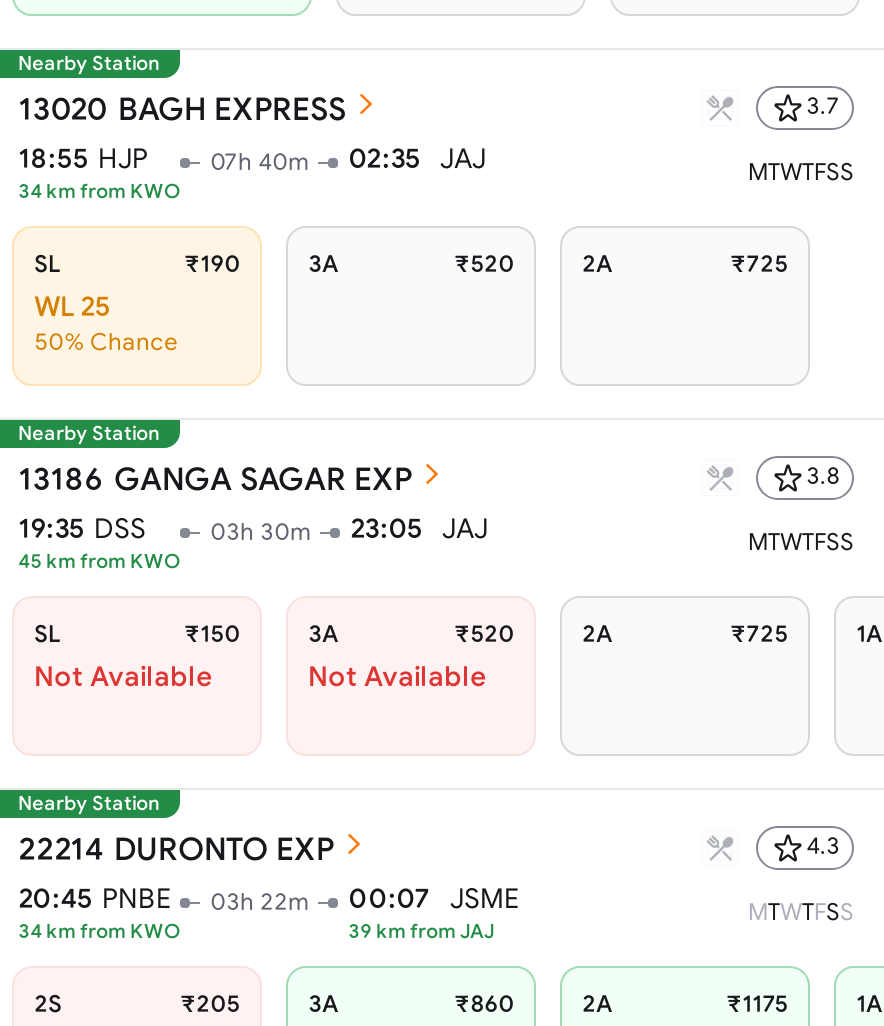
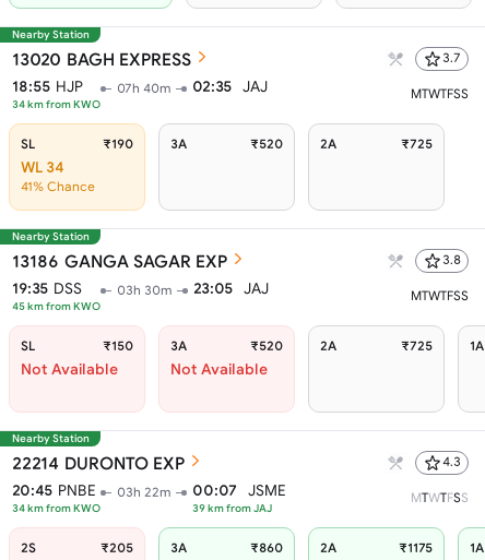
- WL 25
+ WL 34

- 50% Chance
+ 41% Chance
